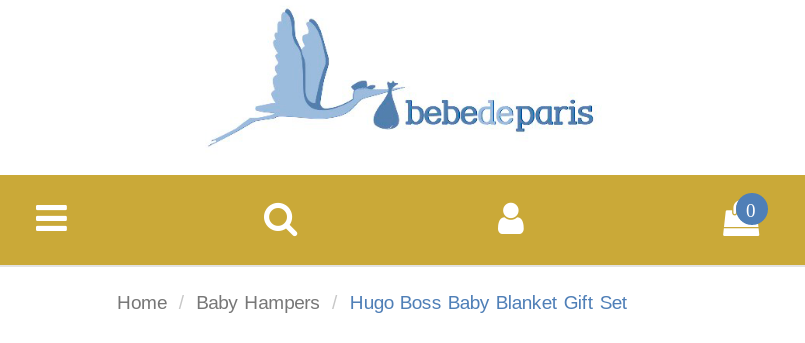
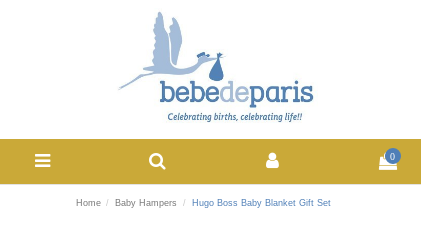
- [image]
+ [image]
